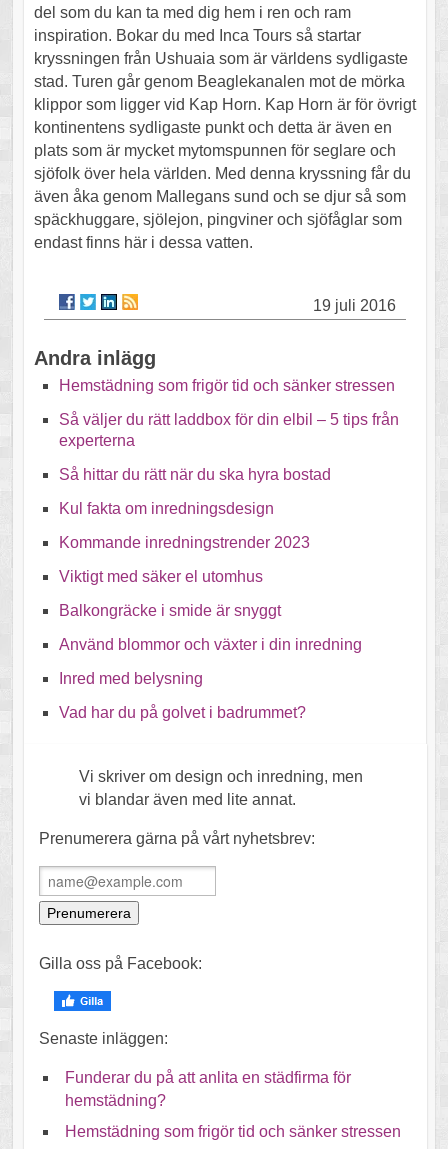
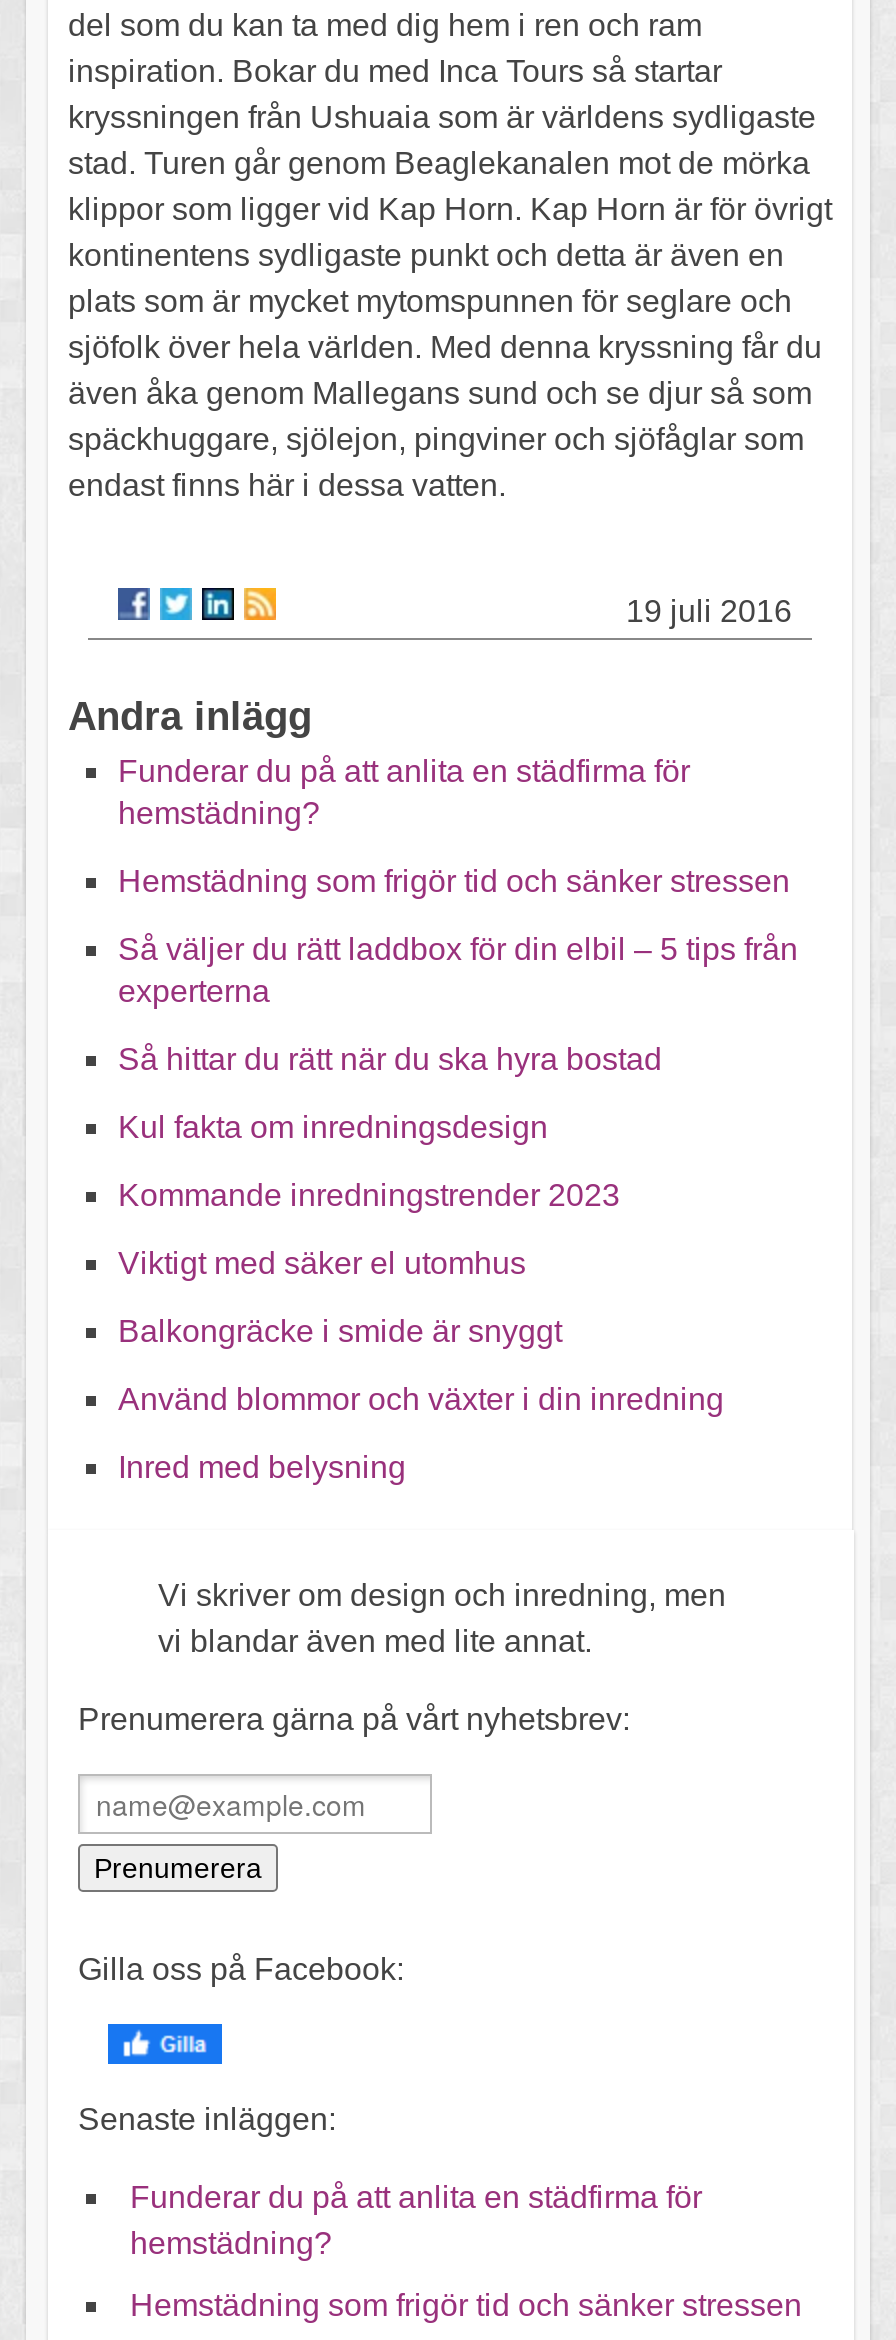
+ Funderar du på att anlita en städfirma för
+ hemstädning?

moved down: Hemstädning som frigör tid och sänker stressen | Så väljer du rätt laddbox för din elbil – 5 tips från | experterna | ... | Använd blommor och växter i din inredning | Inred med belysning

- Vad har du på golvet i badrummet?
